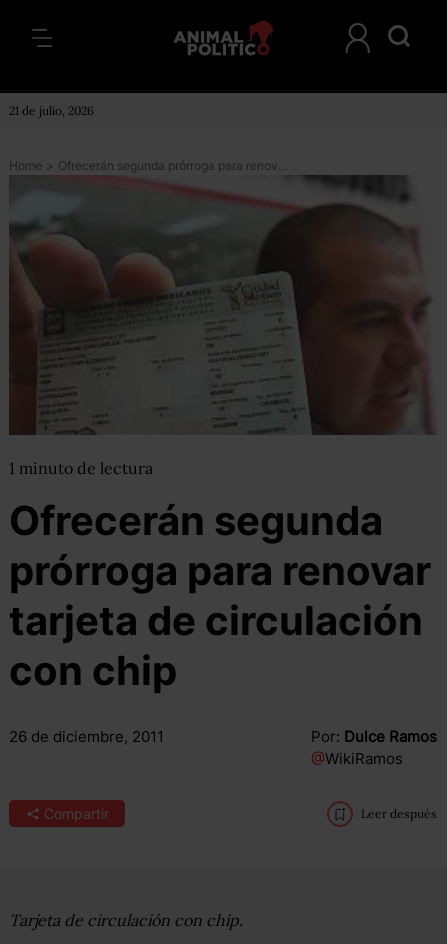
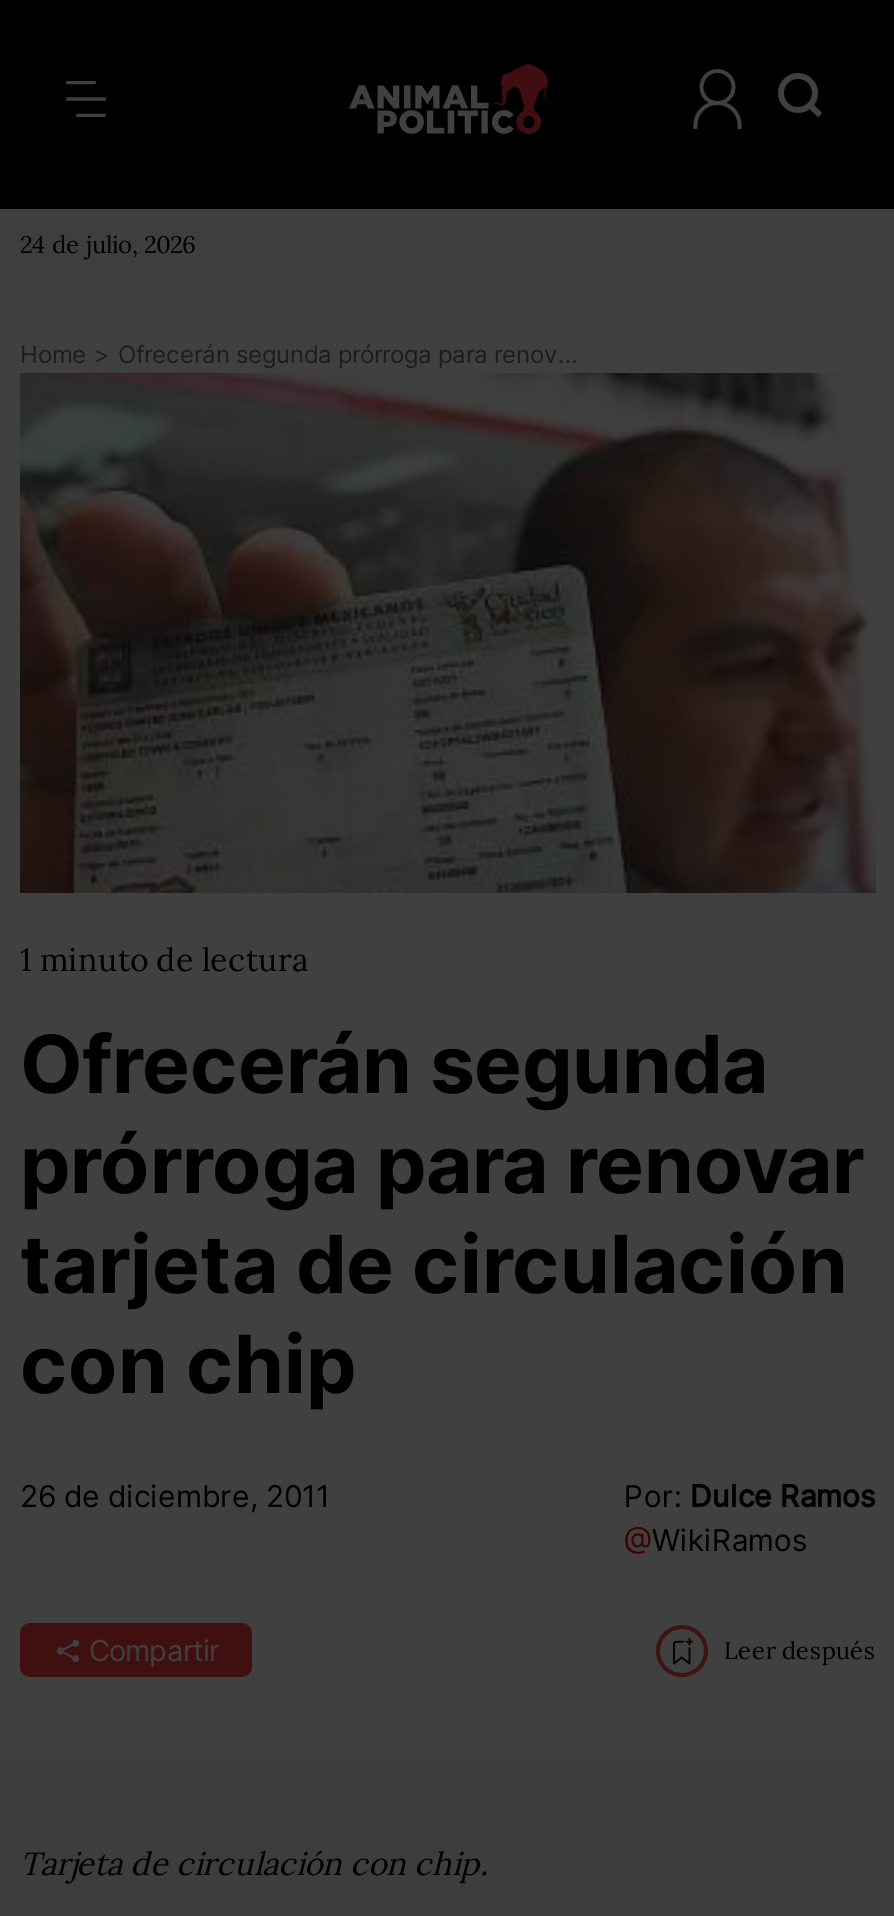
- 21 de julio, 2026
+ 24 de julio, 2026
